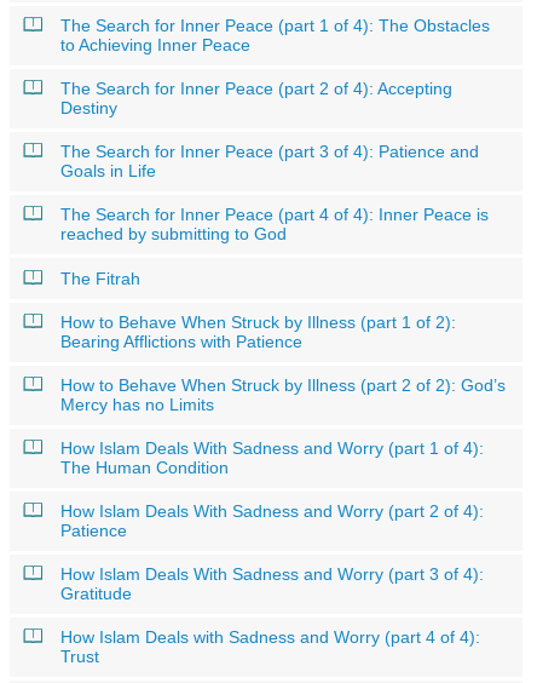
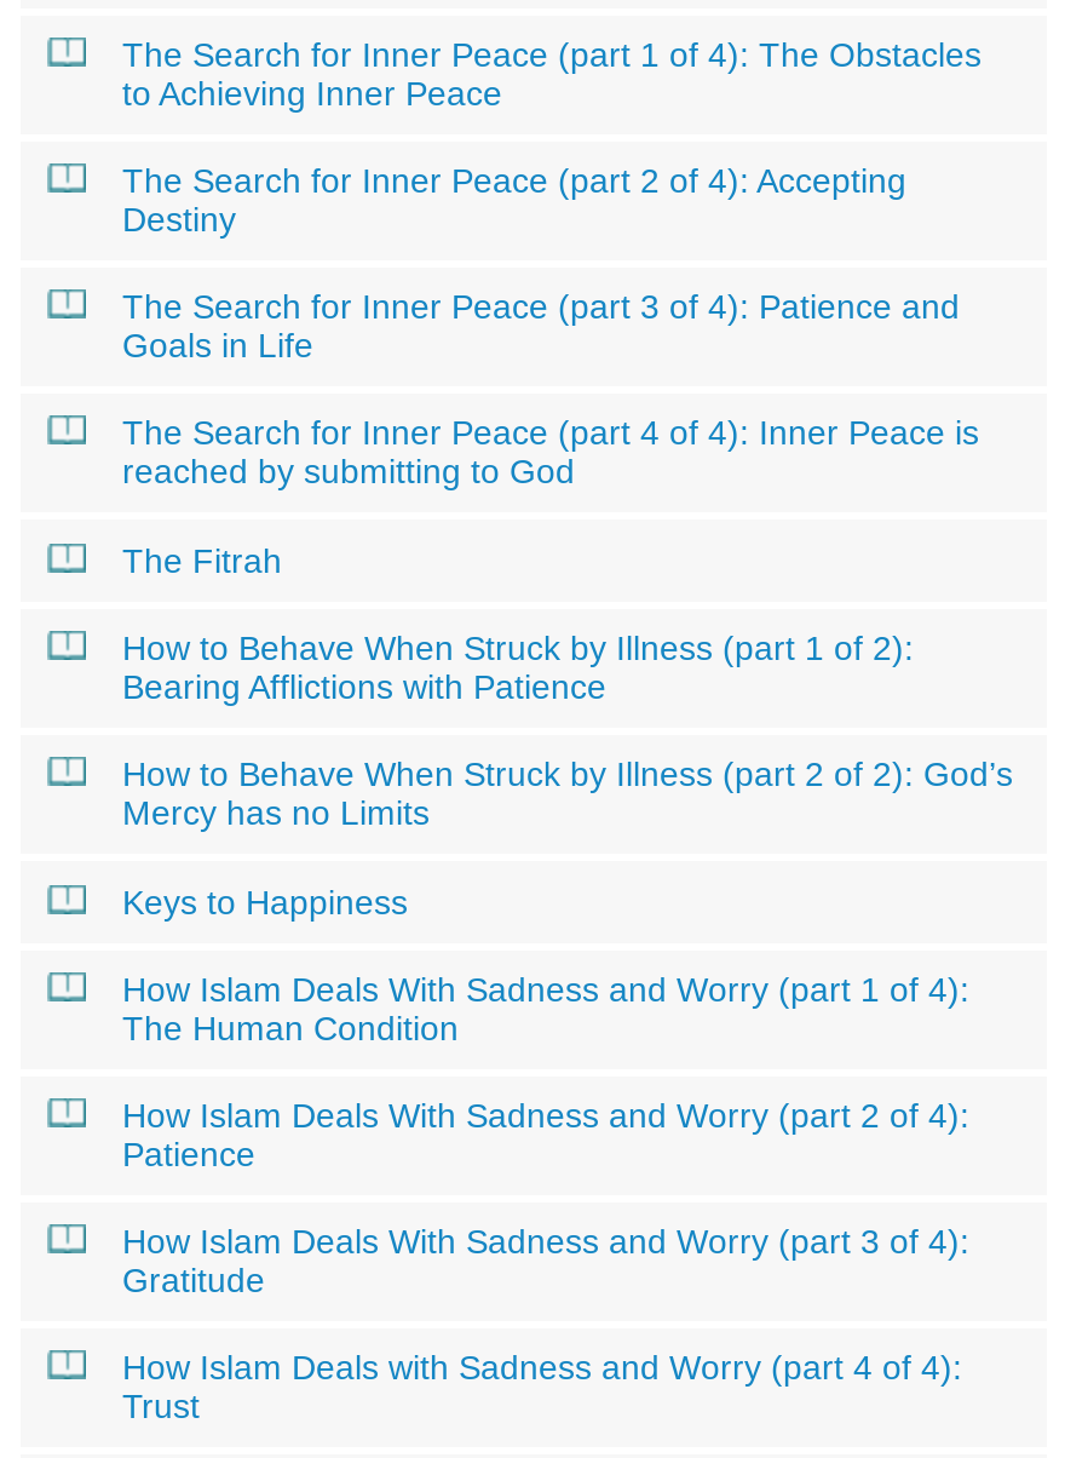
+ Keys to Happiness
